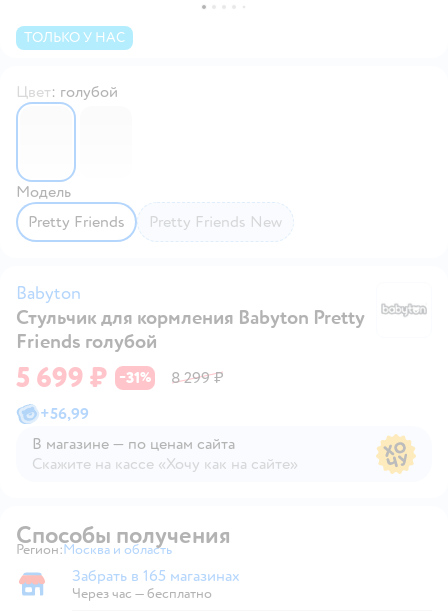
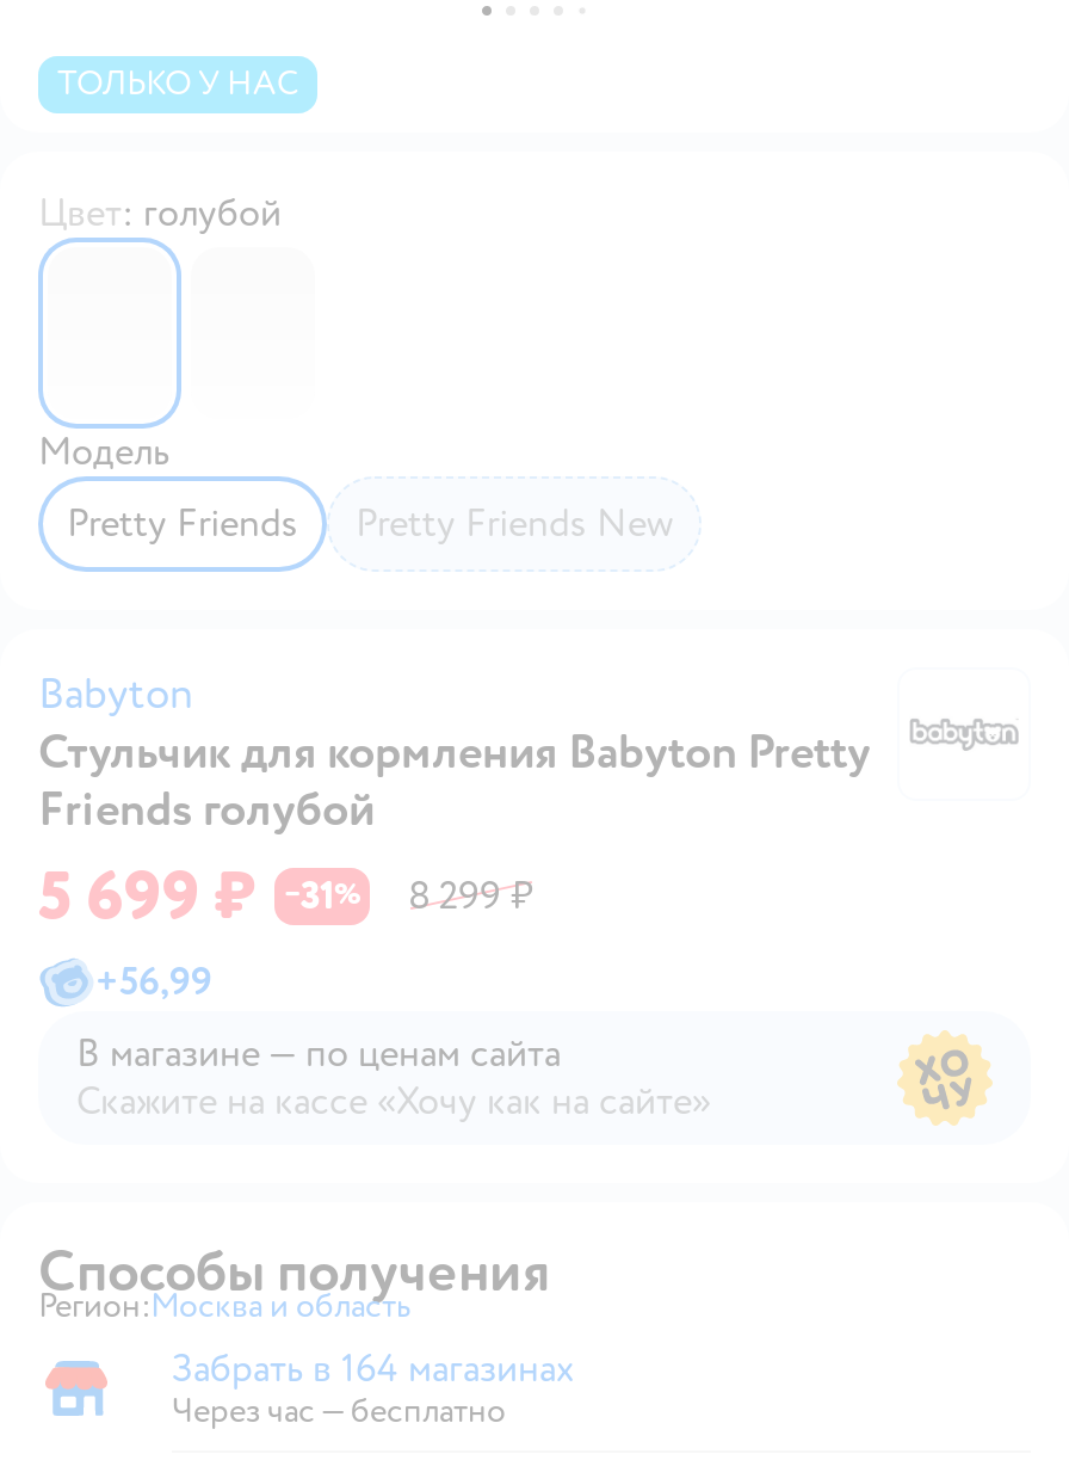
- Забрать в 165 магазинах
+ Забрать в 164 магазинах
